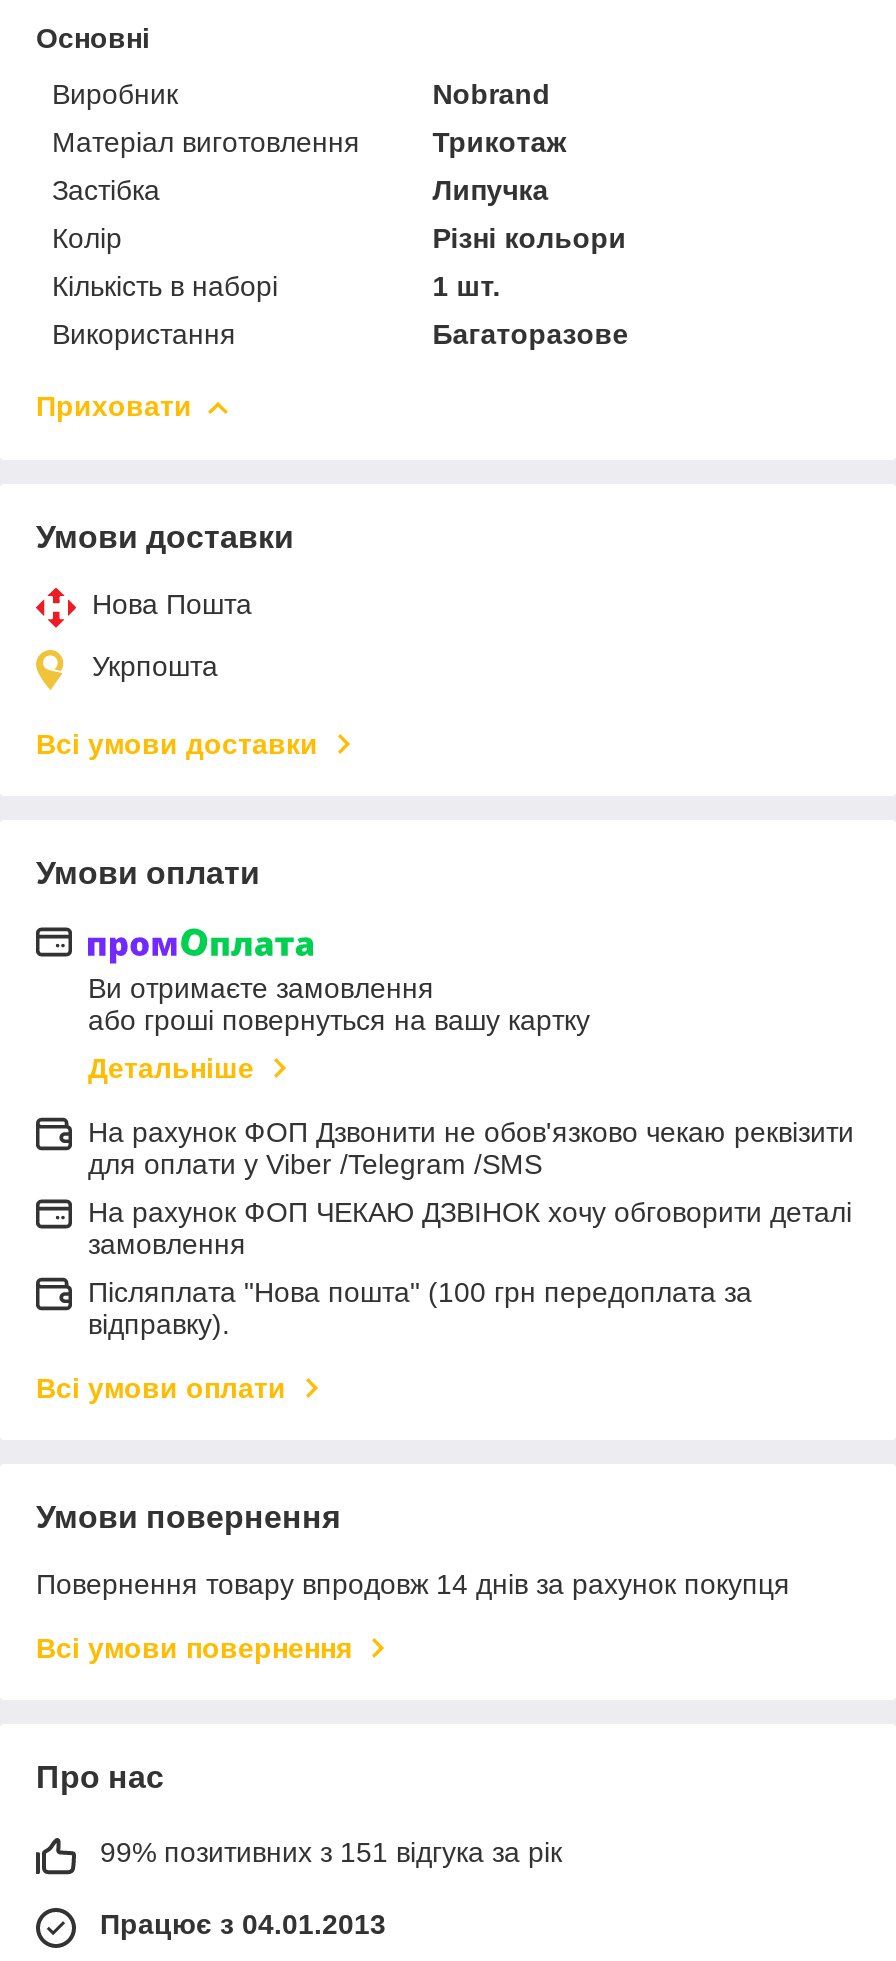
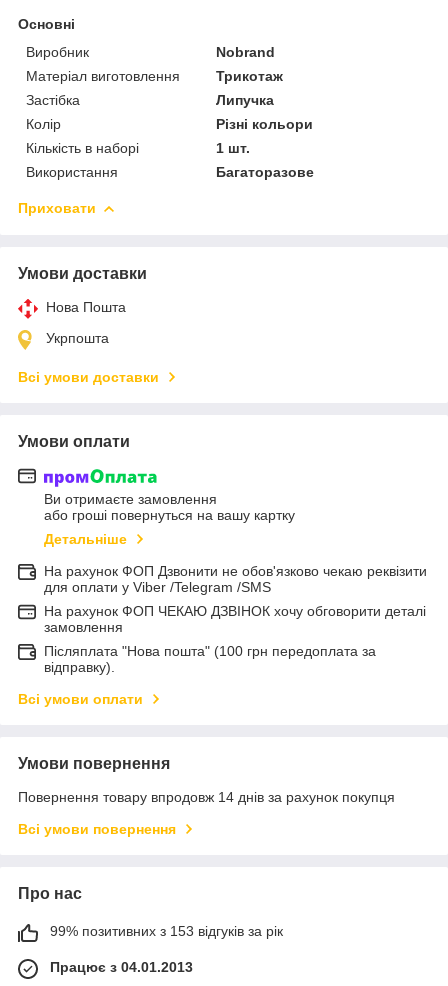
- 99% позитивних з 151 відгука за рік
+ 99% позитивних з 153 відгуків за рік
